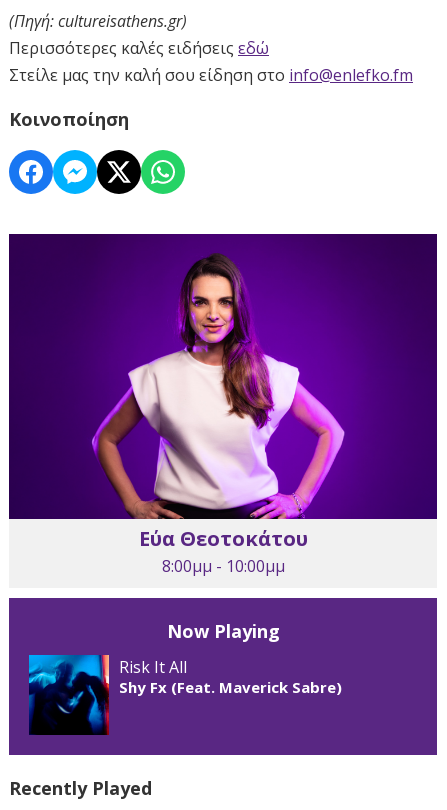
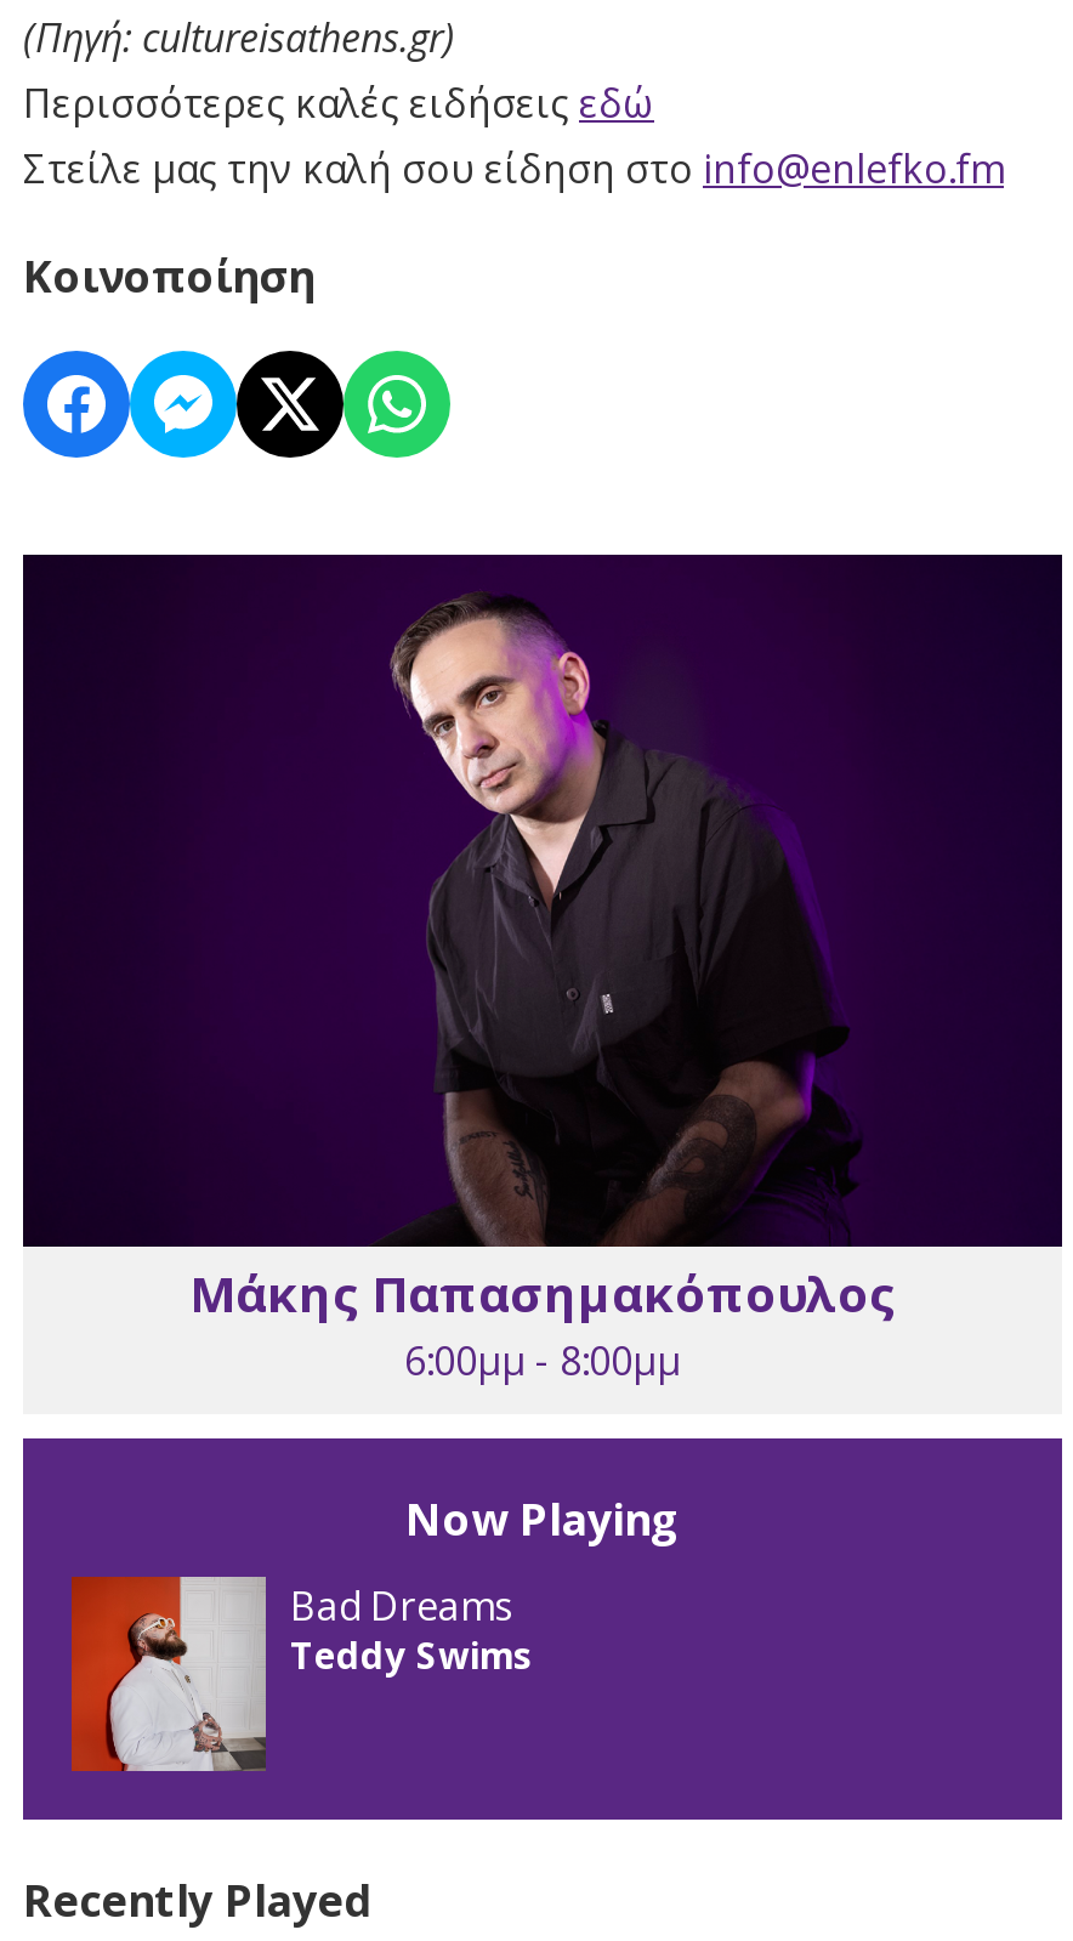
- [image]
- Εύα Θεοτοκάτου
- 8:00μμ - 10:00μμ
+ [image]
+ Μάκης Παπασημακόπουλος
+ 6:00μμ - 8:00μμ

- [image]
- Risk It All
- Shy Fx (Feat. Maverick Sabre)
+ [image]
+ Bad Dreams
+ Teddy Swims
